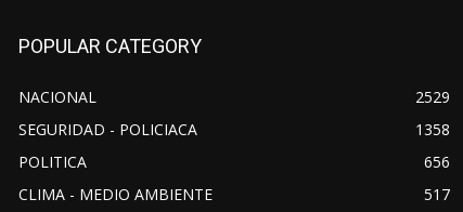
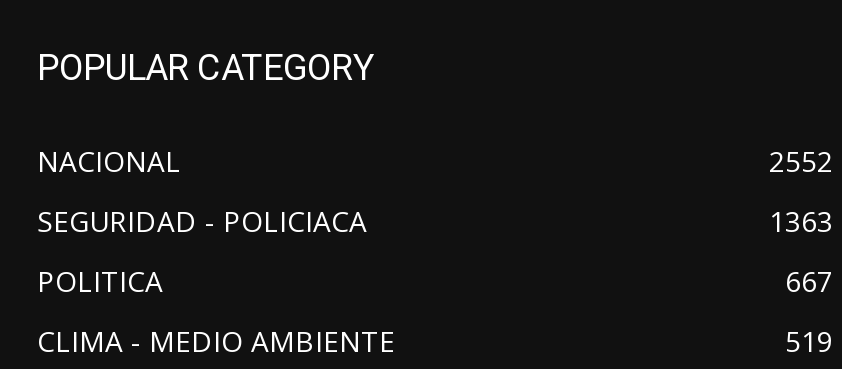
- 2529
+ 2552

- 1358
+ 1363

- 656
+ 667

- 517
+ 519
